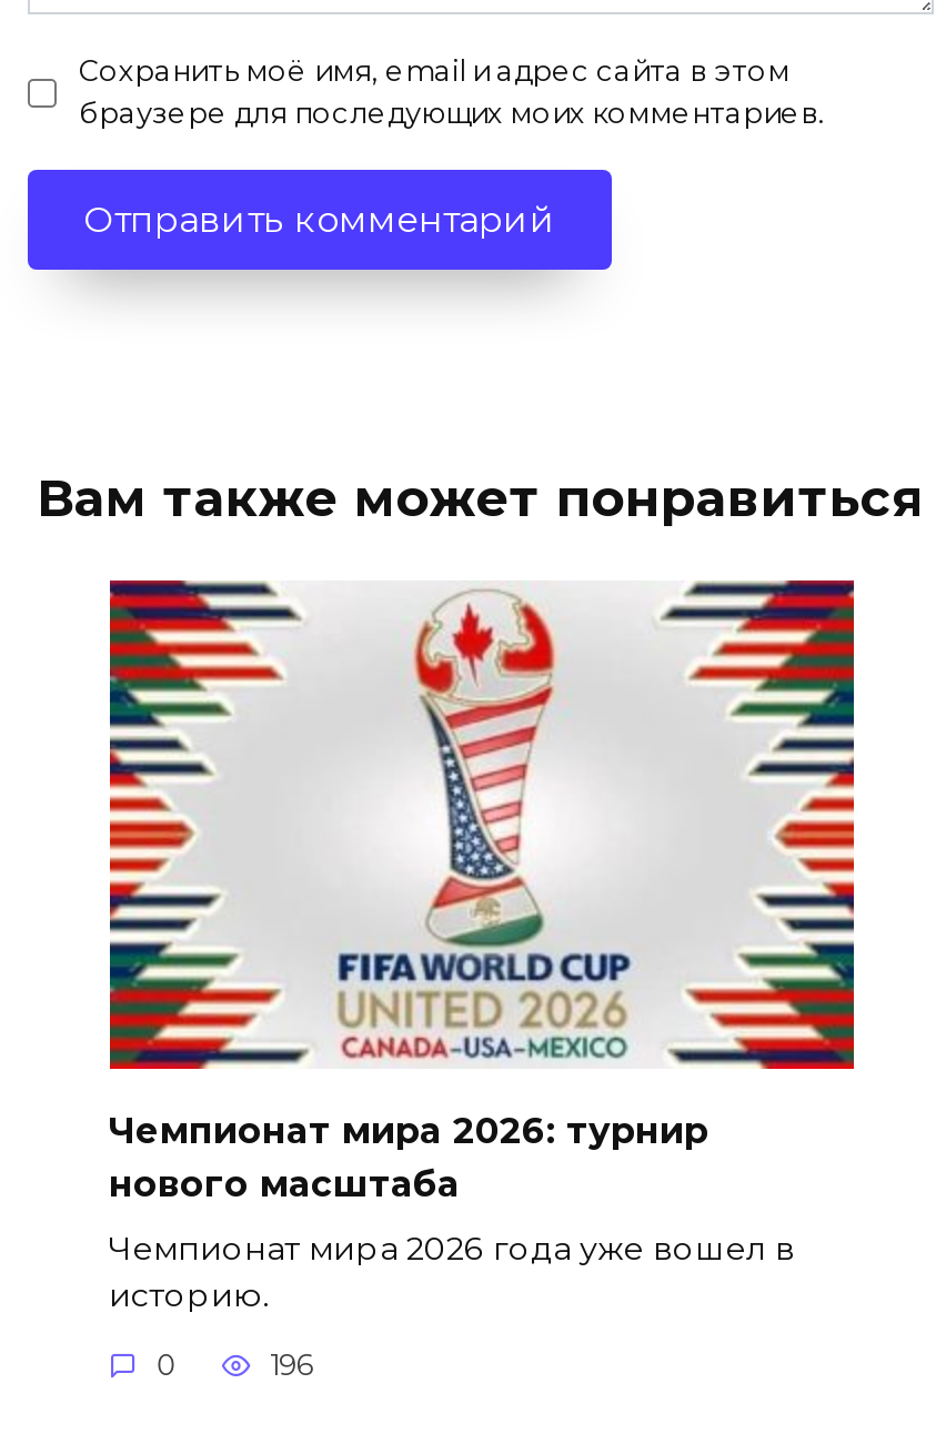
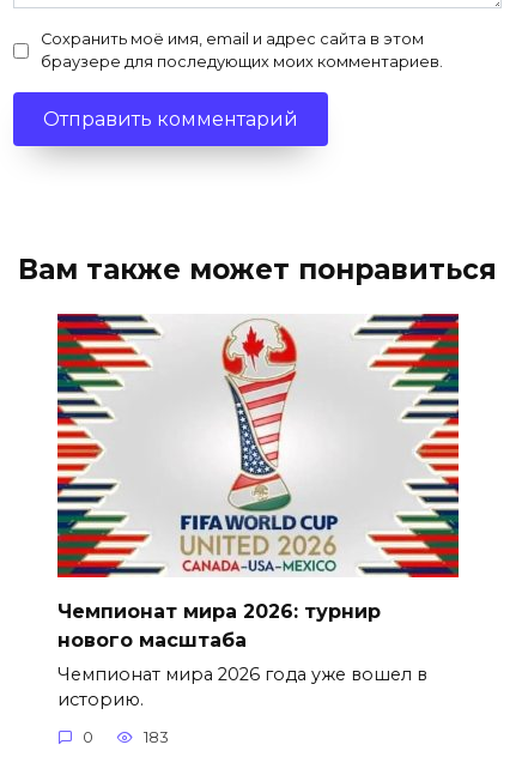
- 196
+ 183
